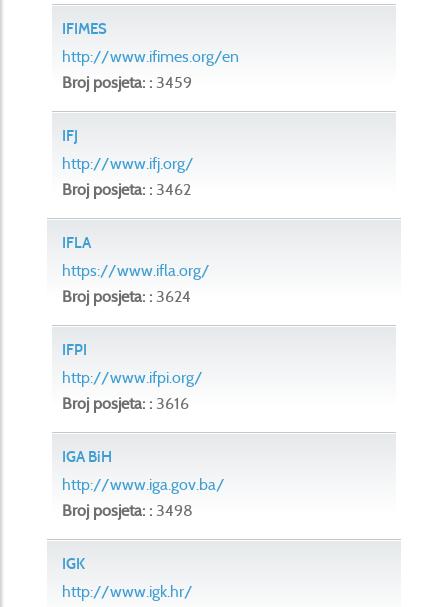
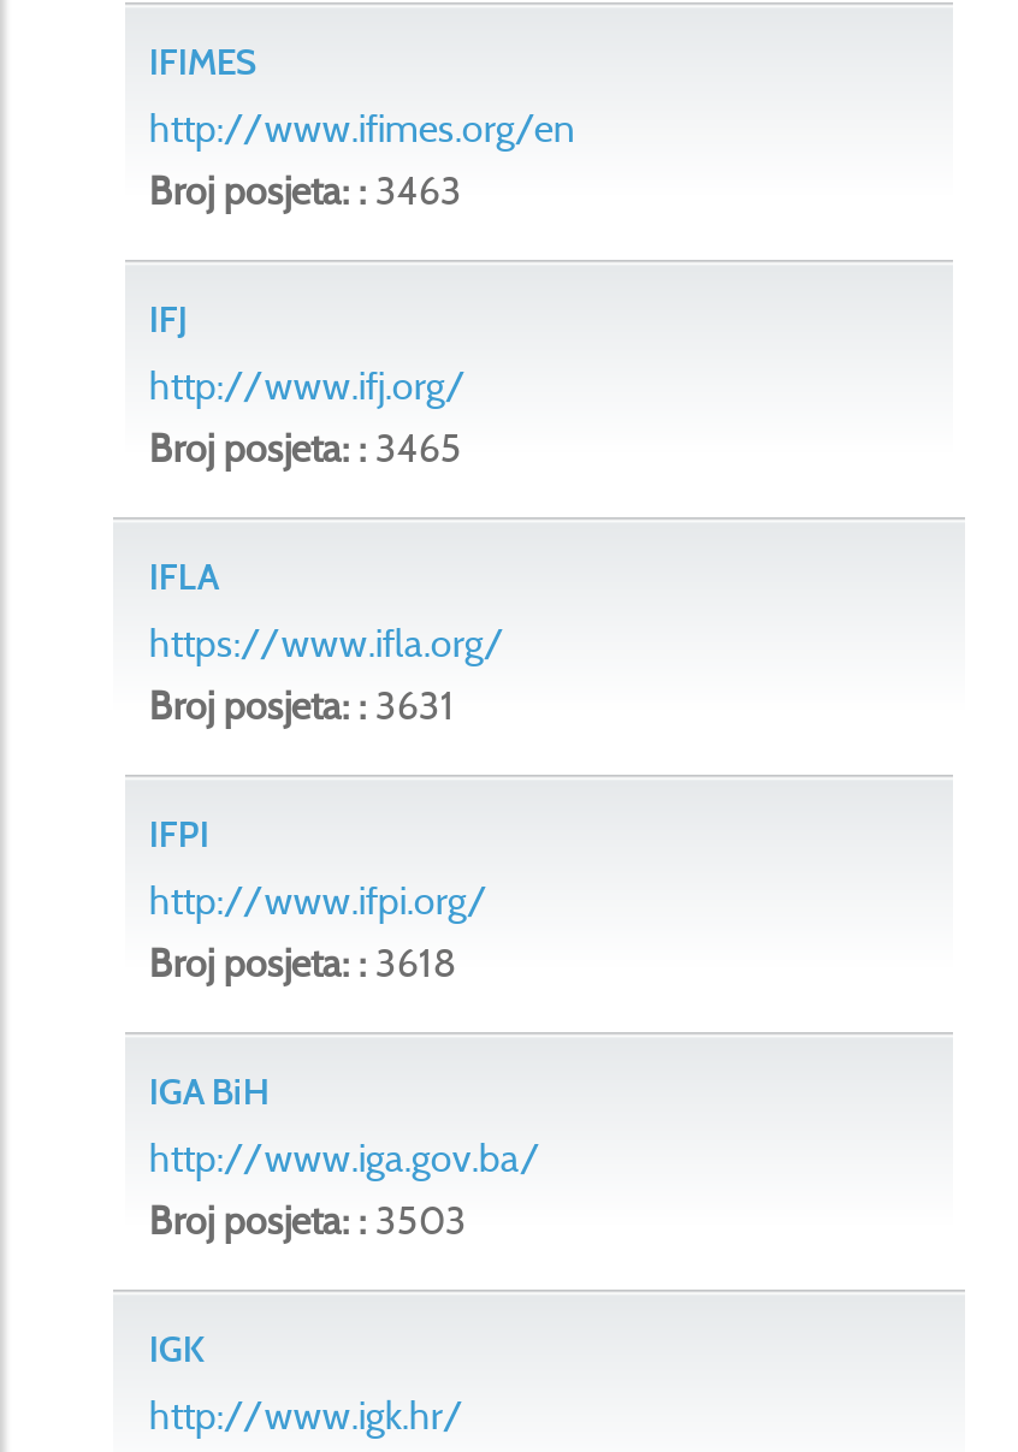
- Broj posjeta: : 3459
+ Broj posjeta: : 3463

- Broj posjeta: : 3462
+ Broj posjeta: : 3465

- Broj posjeta: : 3624
+ Broj posjeta: : 3631

- Broj posjeta: : 3616
+ Broj posjeta: : 3618

- Broj posjeta: : 3498
+ Broj posjeta: : 3503
